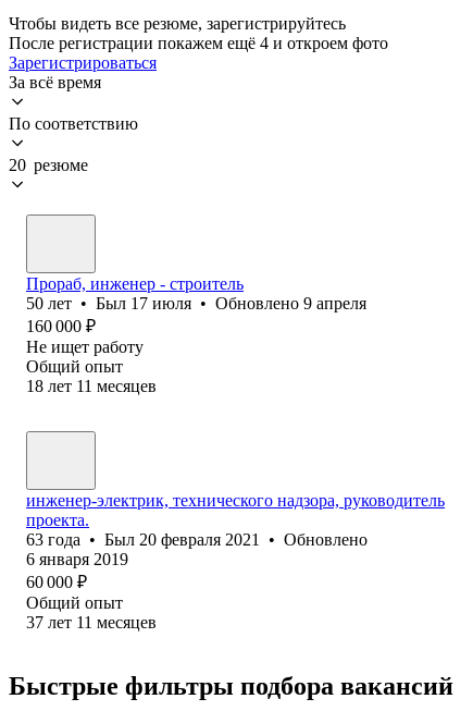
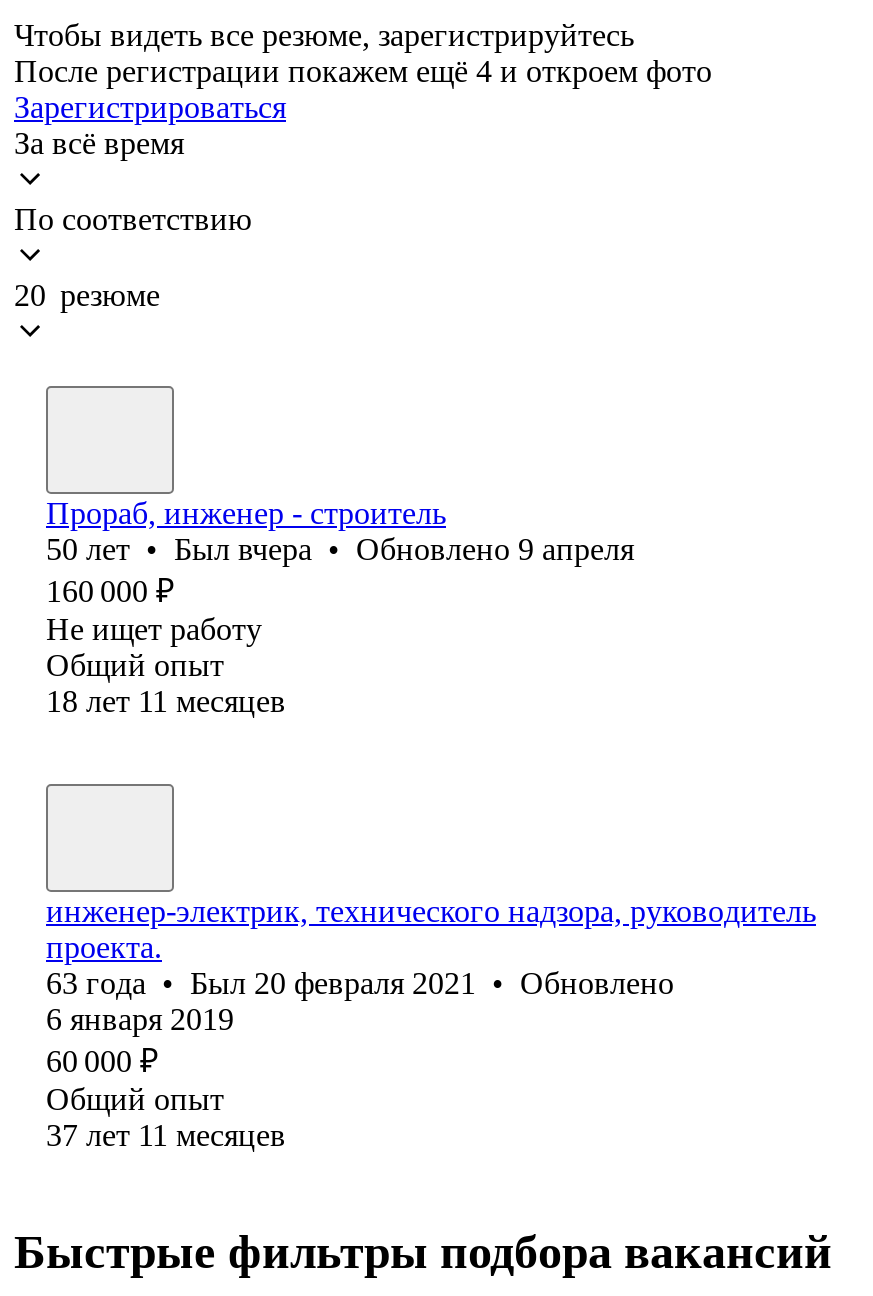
- 50 лет • Был 17 июля • Обновлено 9 апреля
+ 50 лет • Был вчера • Обновлено 9 апреля
